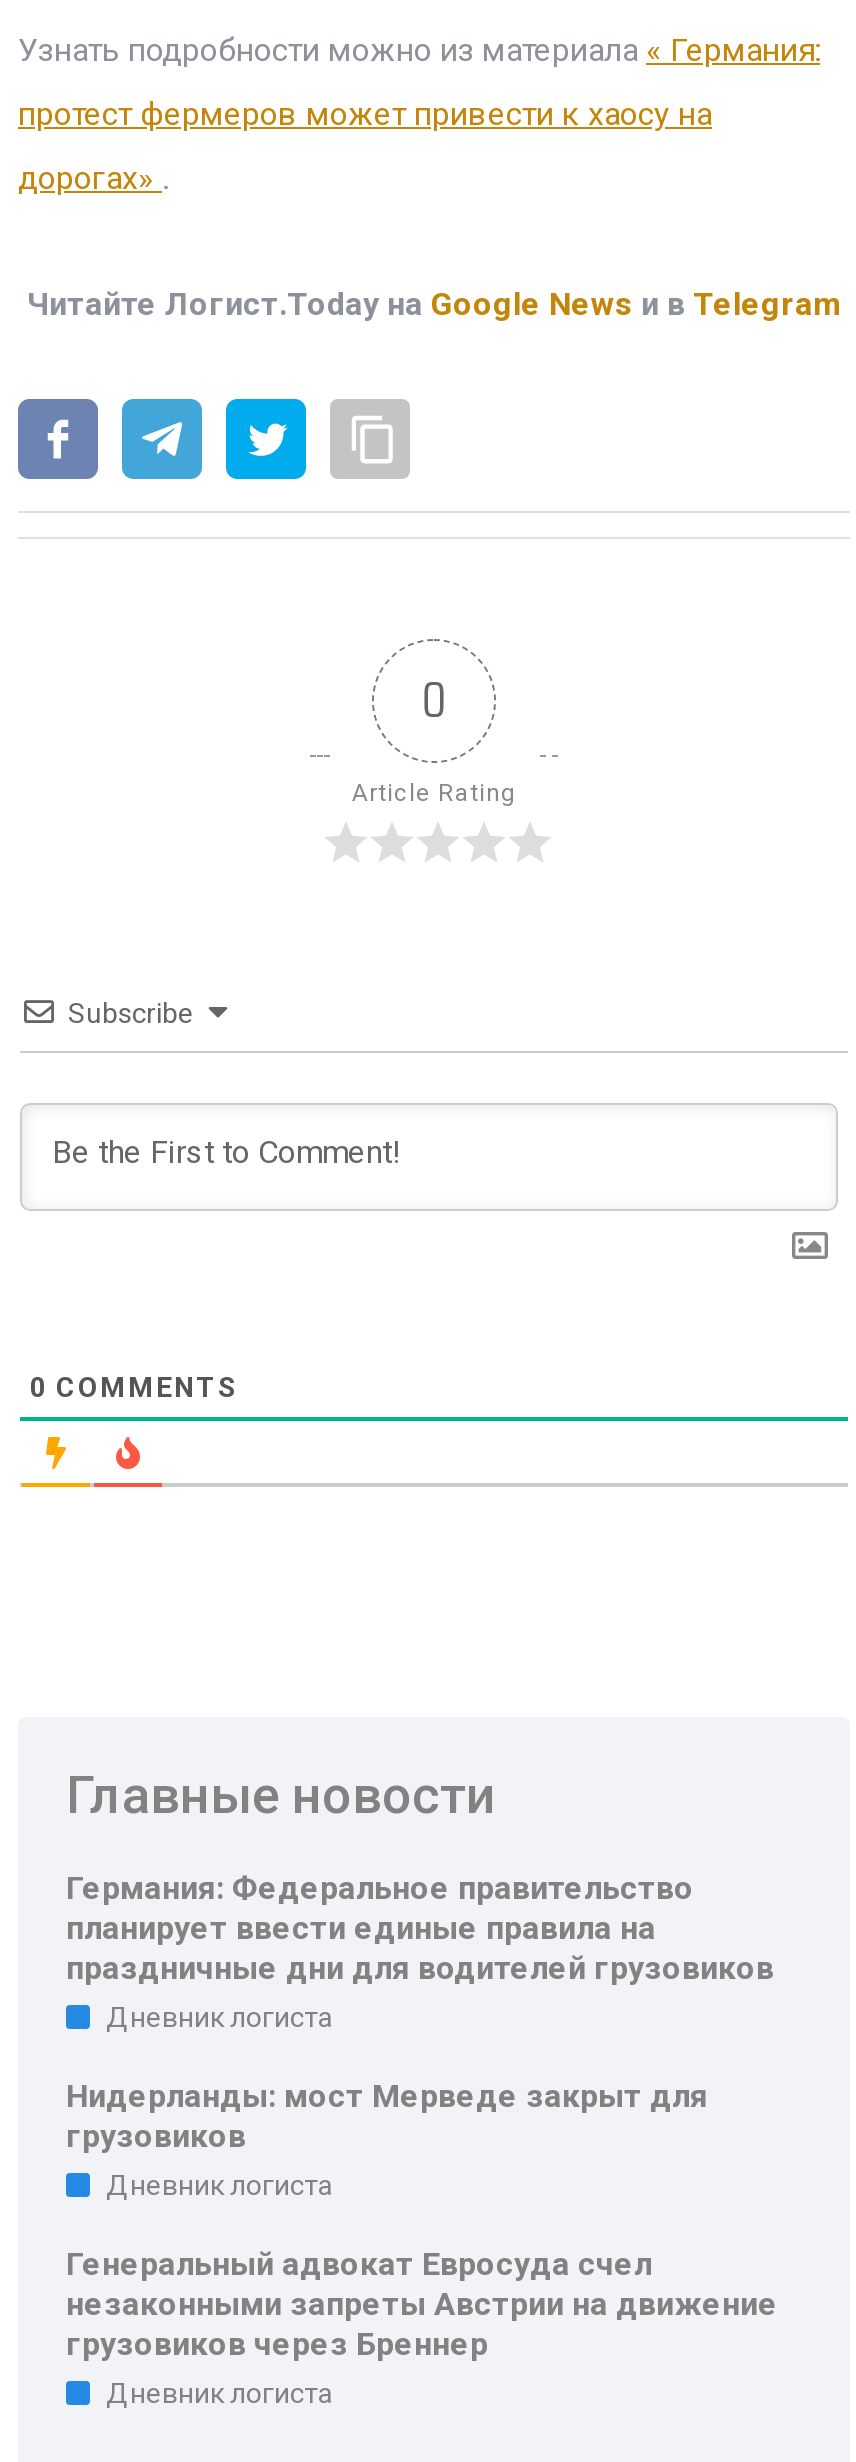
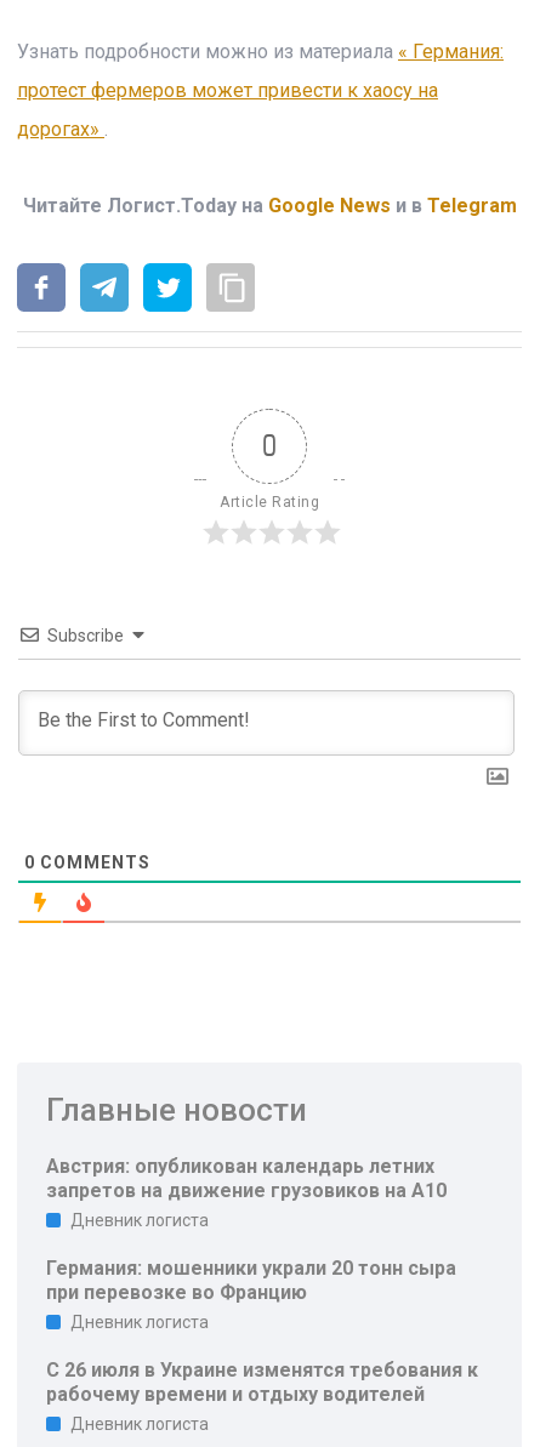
- Германия: Федеральное правительство
- планирует ввести единые правила на
- праздничные дни для водителей грузовиков
+ Австрия: опубликован календарь летних
+ запретов на движение грузовиков на А10

- Нидерланды: мост Мерведе закрыт для
- грузовиков
+ Германия: мошенники украли 20 тонн сыра
+ при перевозке во Францию

- Генеральный адвокат Евросуда счел
- незаконными запреты Австрии на движение
- грузовиков через Бреннер
+ С 26 июля в Украине изменятся требования к
+ рабочему времени и отдыху водителей
